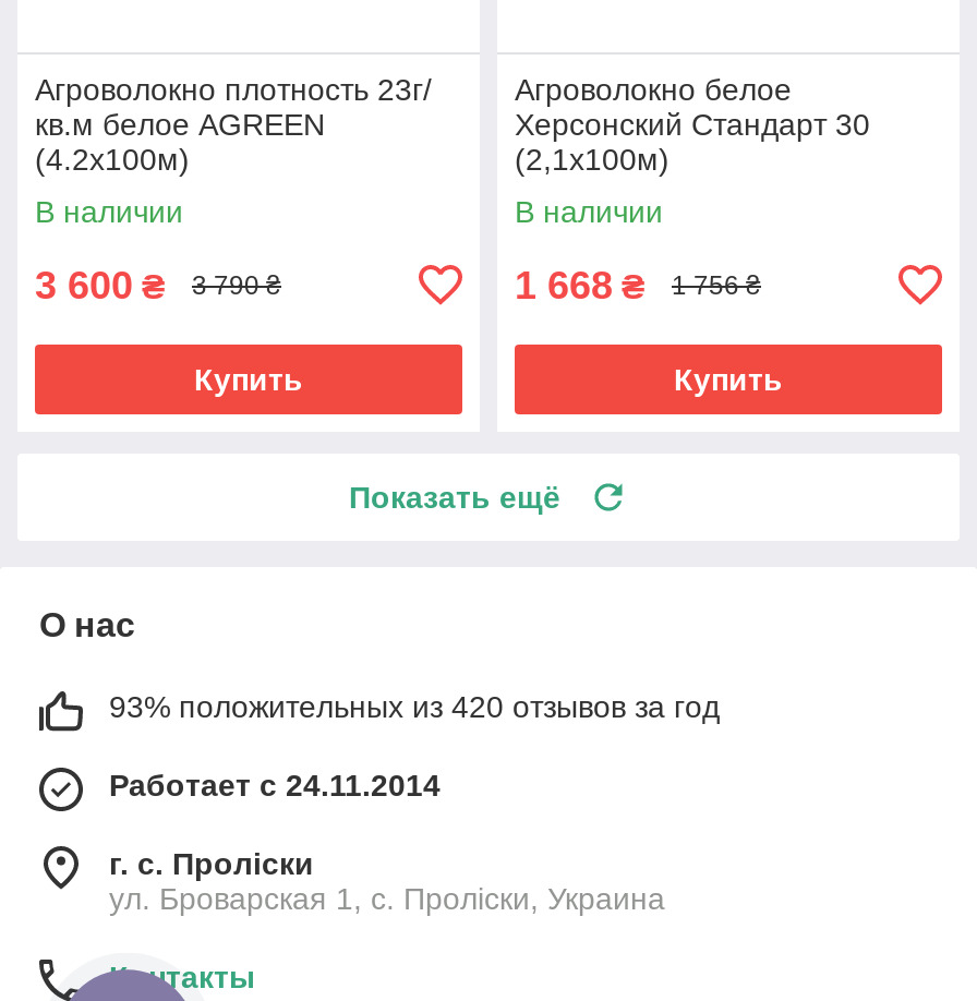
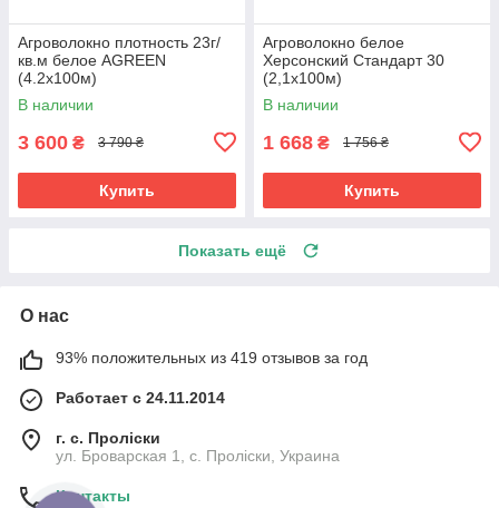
- 93% положительных из 420 отзывов за год
+ 93% положительных из 419 отзывов за год
